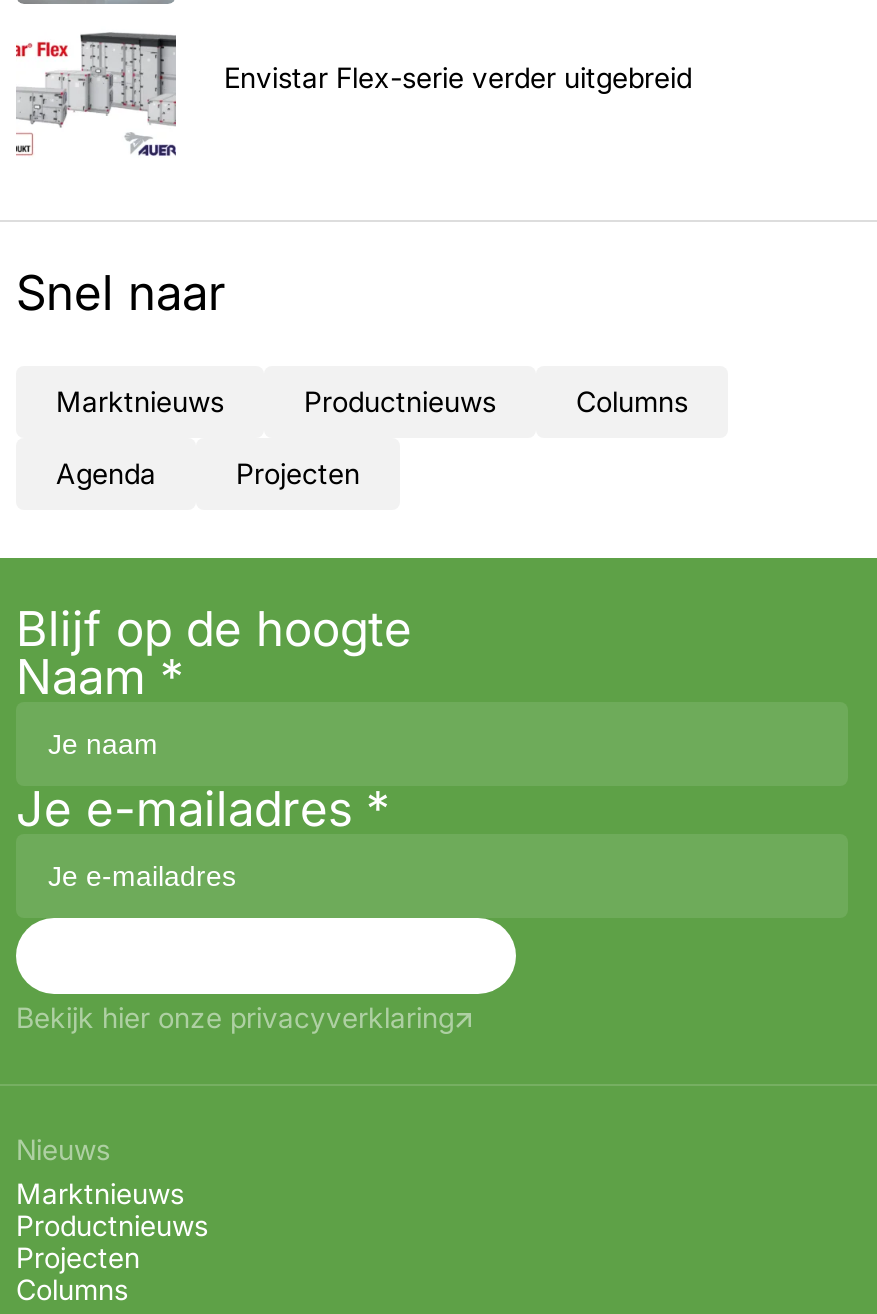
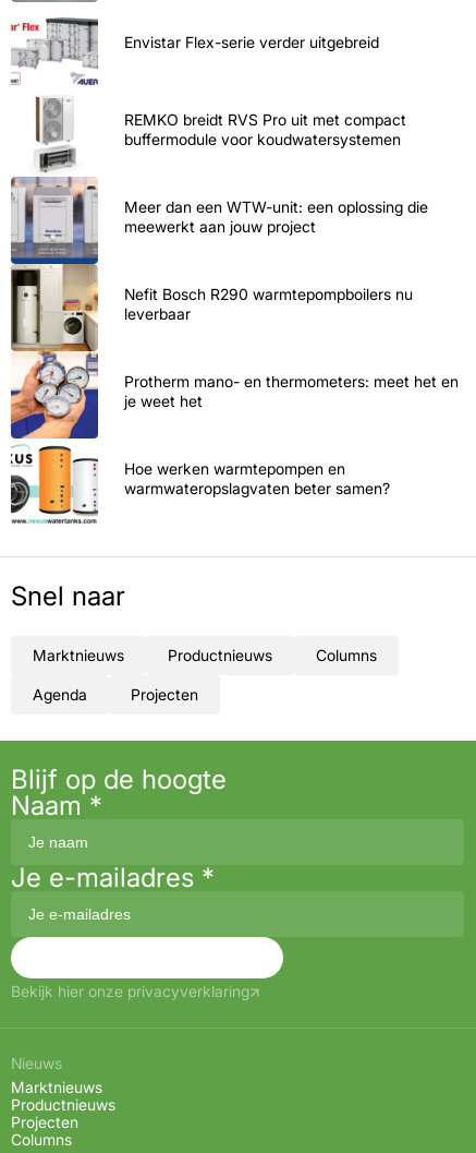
+ [image]
+ REMKO breidt RVS Pro uit met compact
+ buffermodule voor koudwatersystemen

+ Meer dan een WTW-unit: een oplossing die
+ meewerkt aan jouw project

+ Nefit Bosch R290 warmtepompboilers nu
+ leverbaar

+ Protherm mano- en thermometers: meet het en
+ je weet het

+ Hoe werken warmtepompen en
+ warmwateropslagvaten beter samen?
